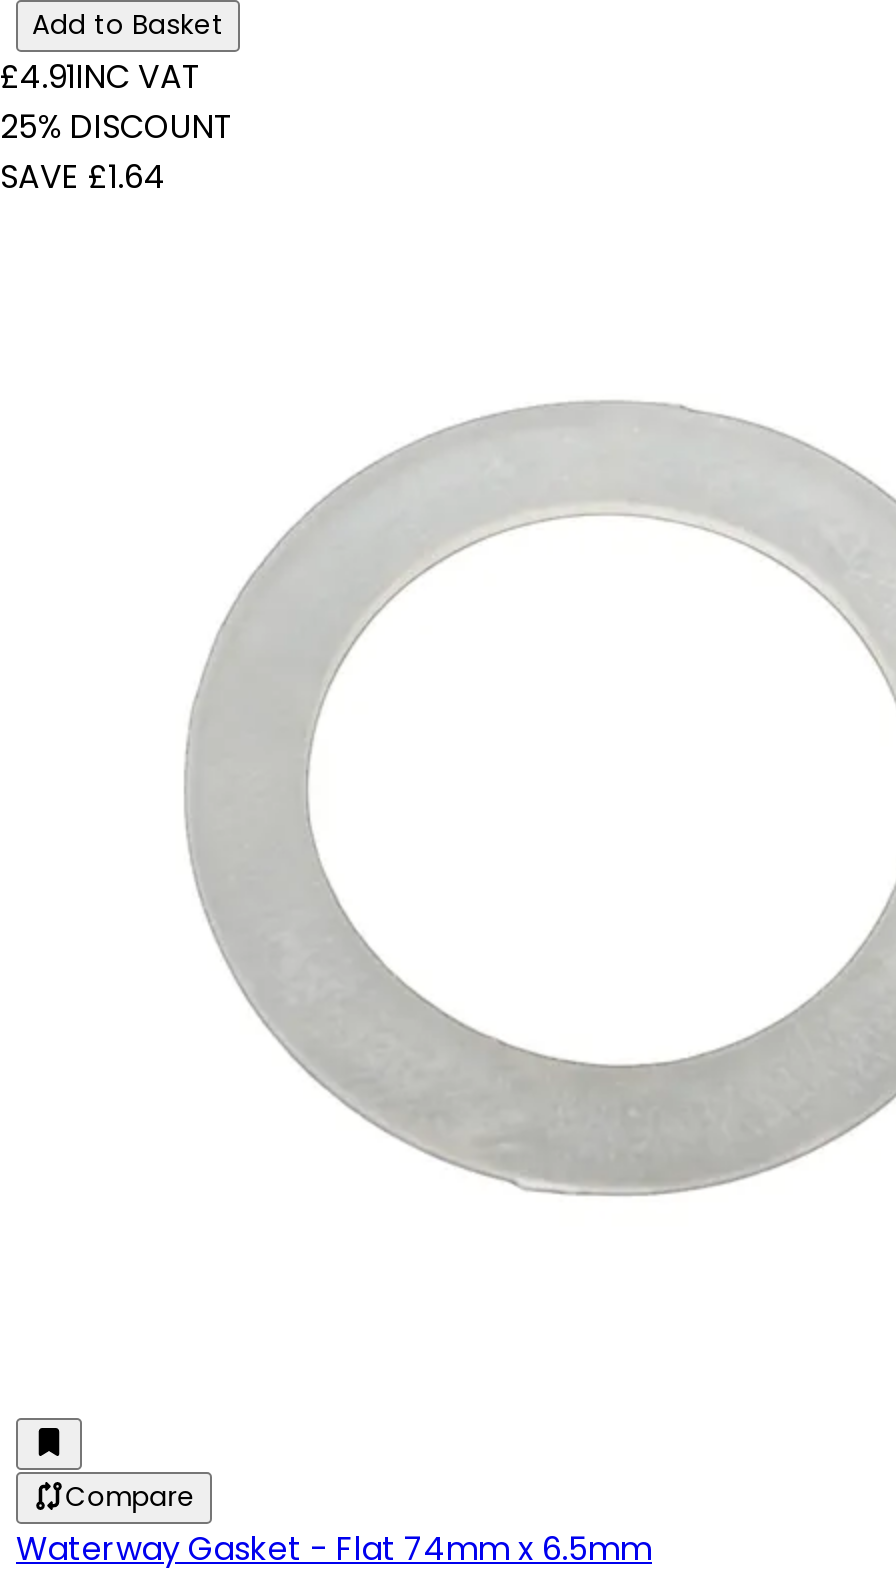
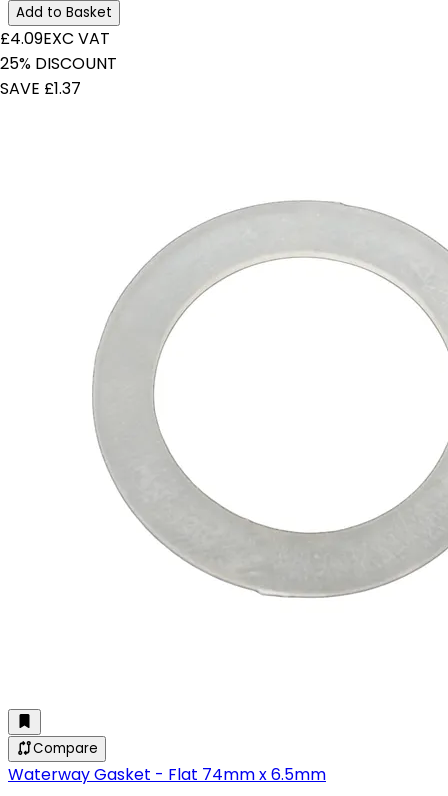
- £4.91INC VAT
+ £4.09EXC VAT

- SAVE £1.64
+ SAVE £1.37
